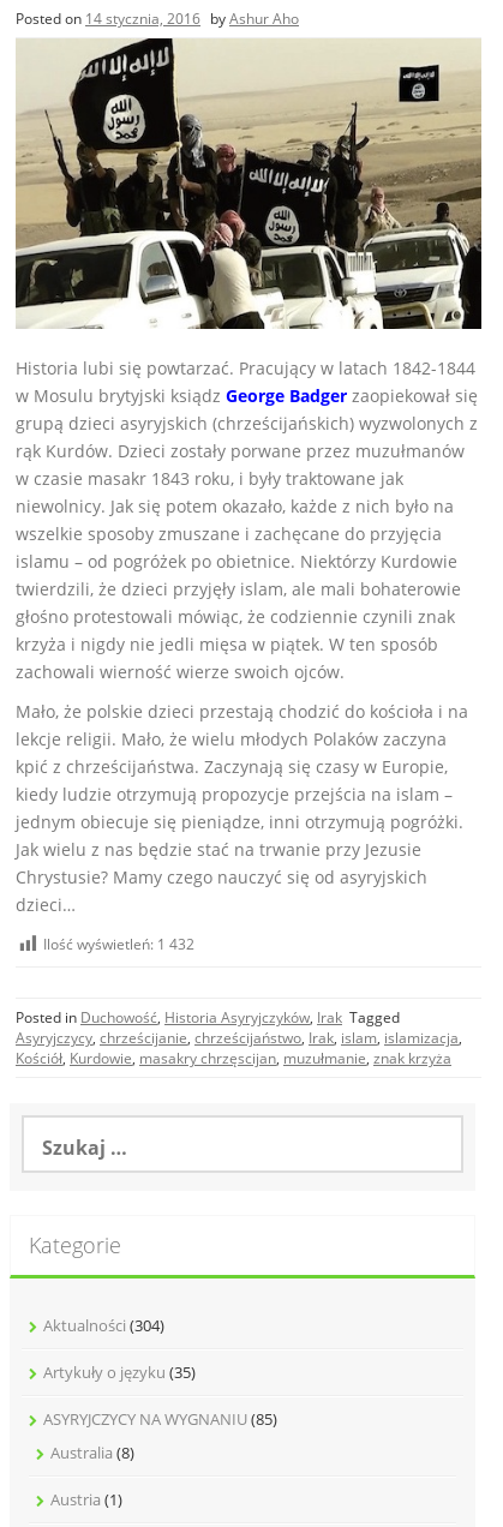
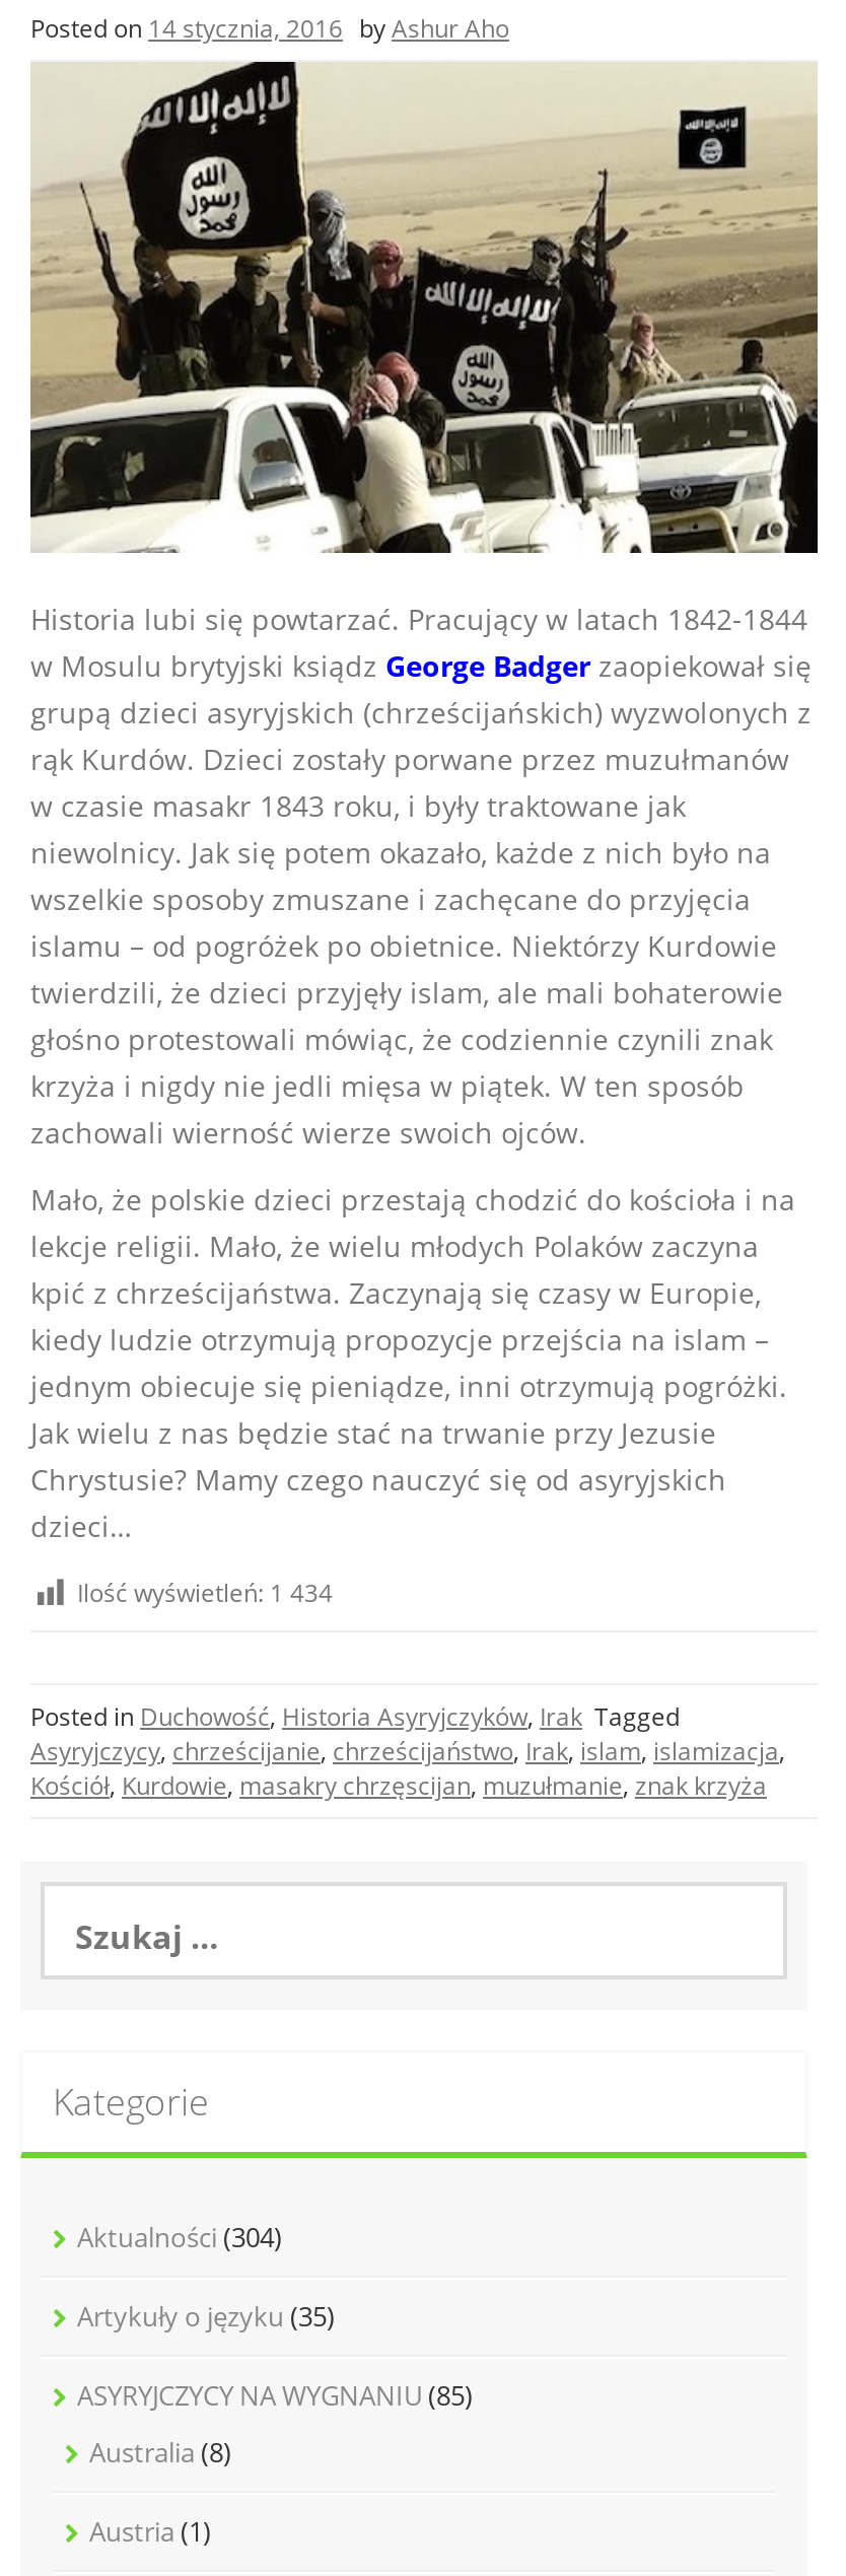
- Ilość wyświetleń: 1 432
+ Ilość wyświetleń: 1 434
